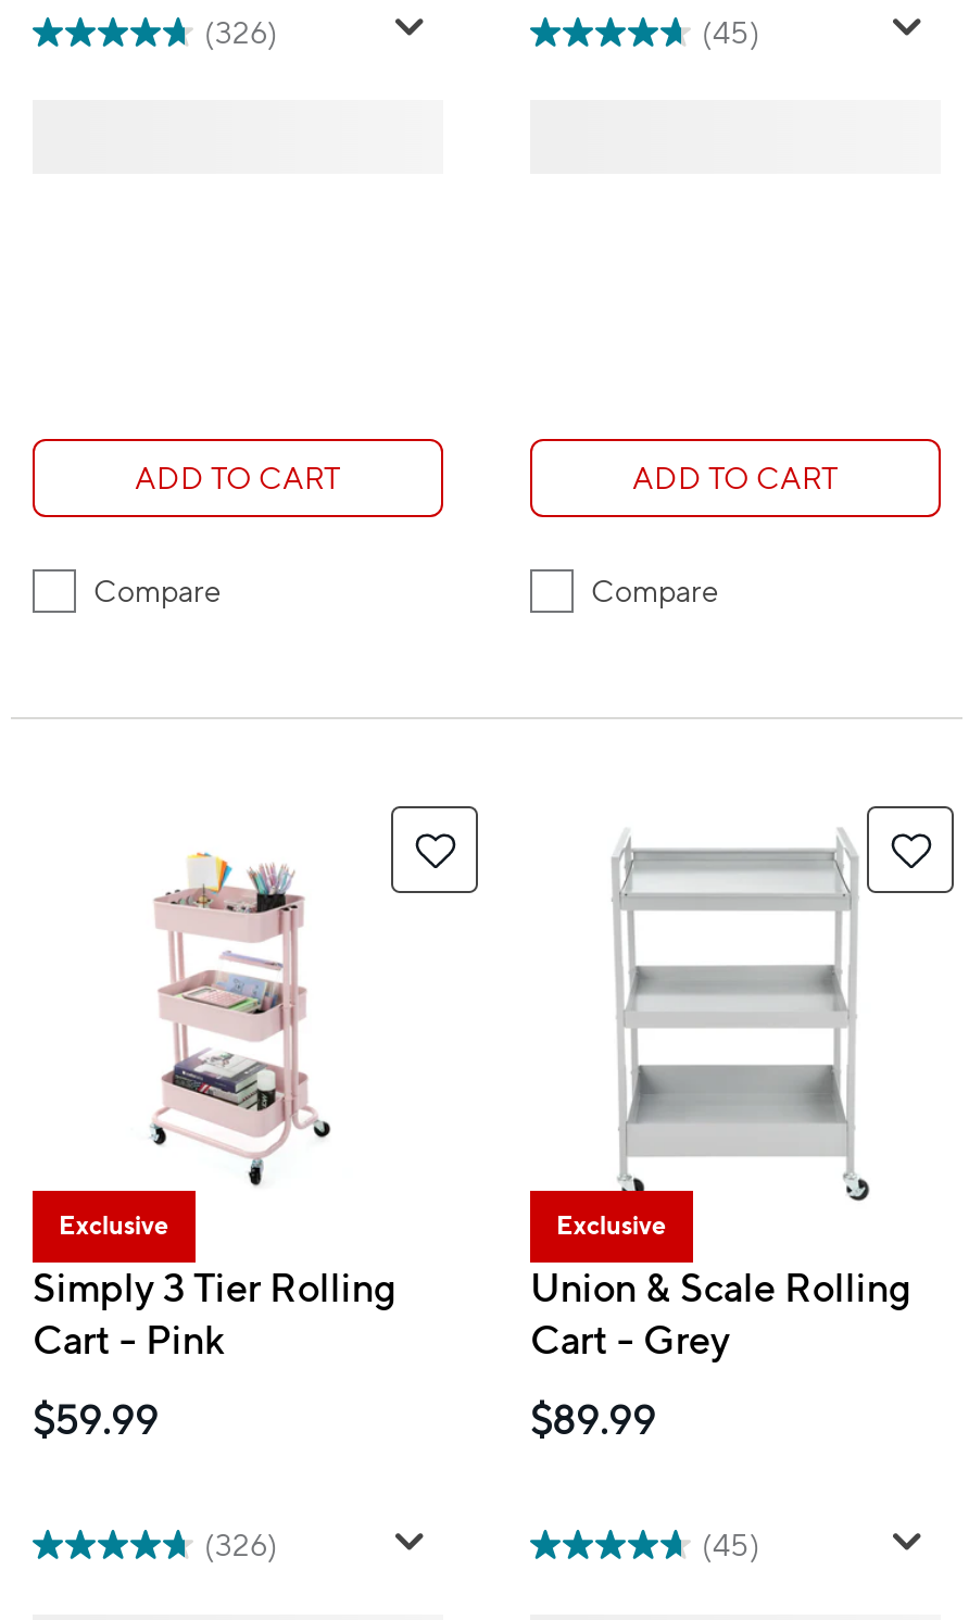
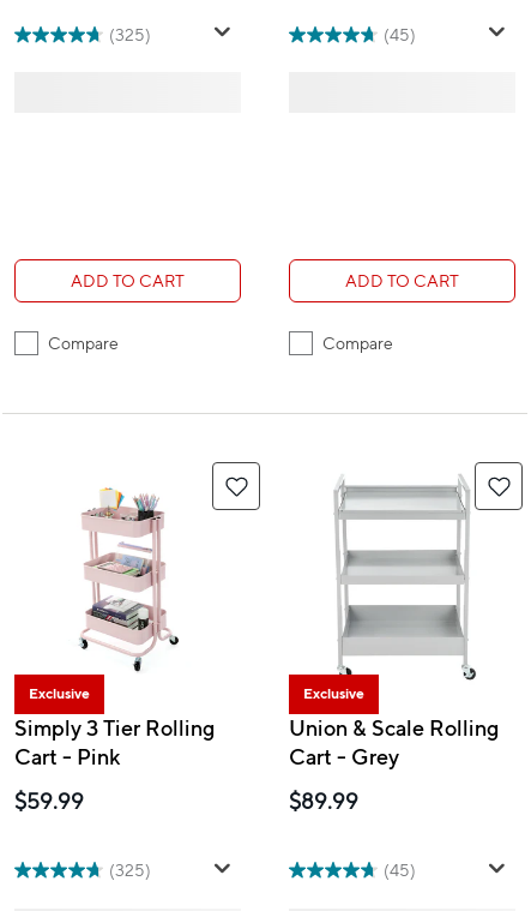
- (326)
+ (325)

- (326)
+ (325)
